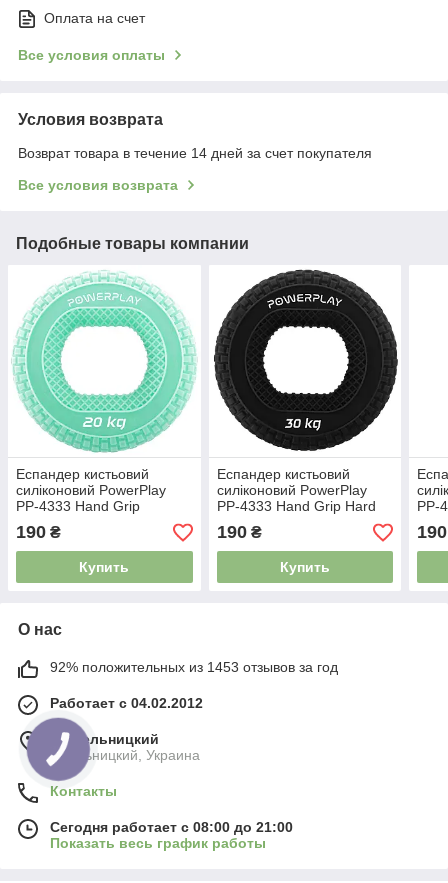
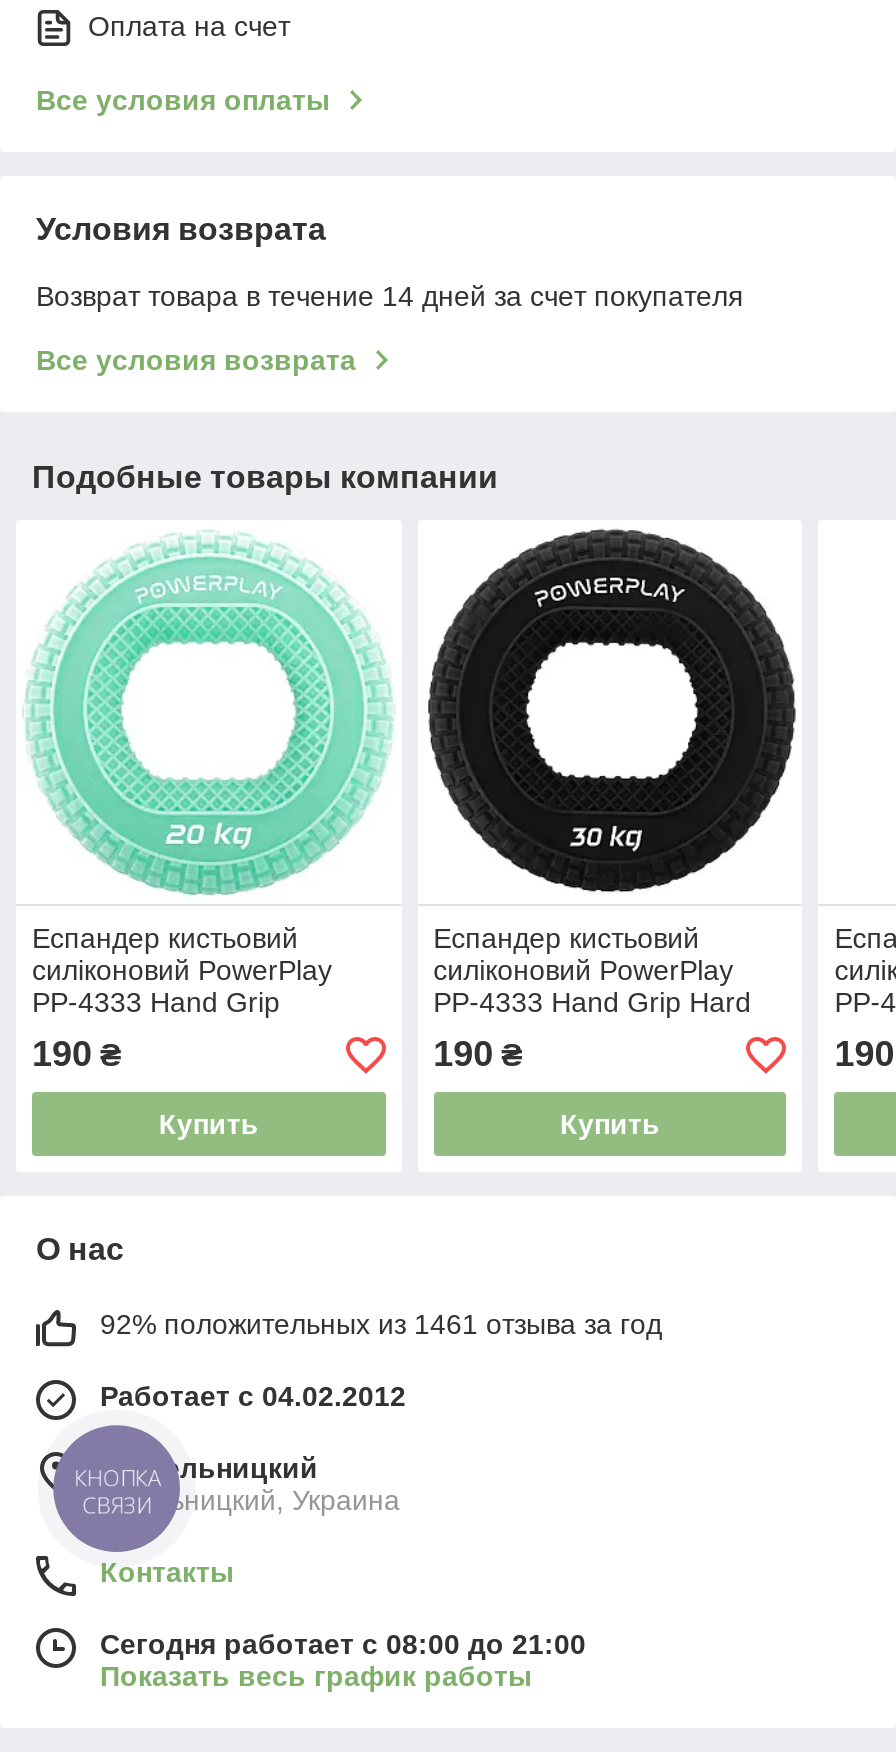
- 92% положительных из 1453 отзывов за год
+ 92% положительных из 1461 отзыва за год
